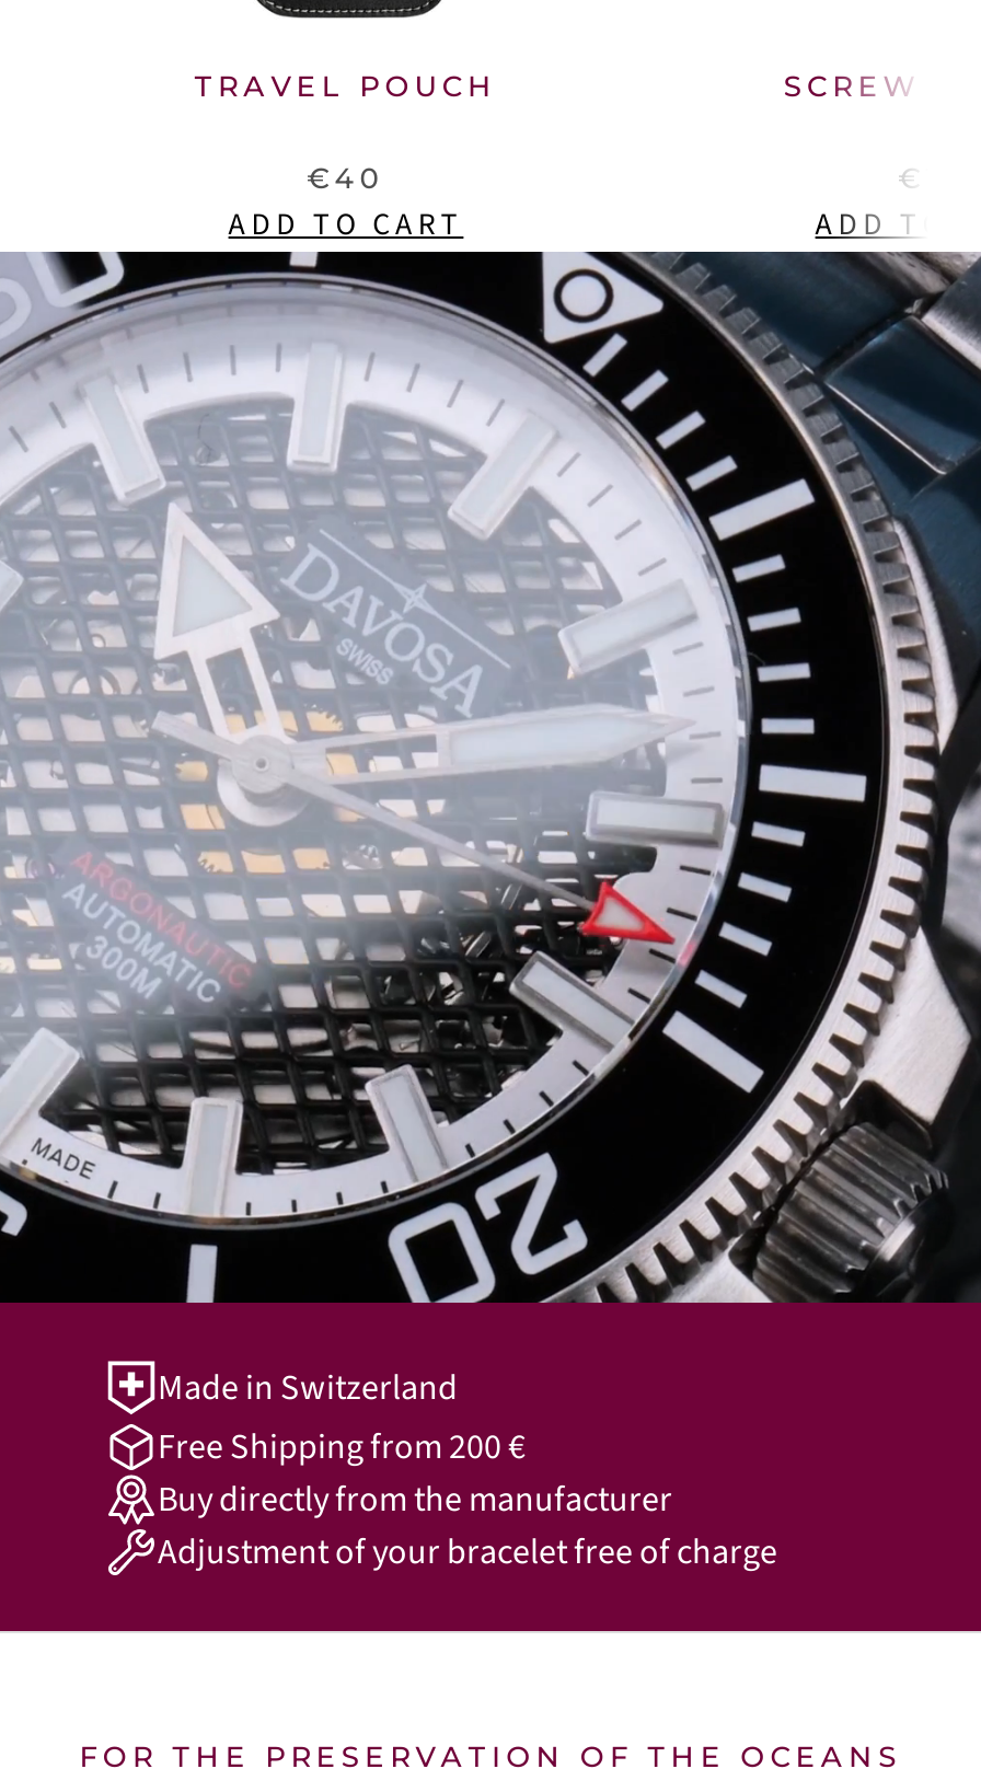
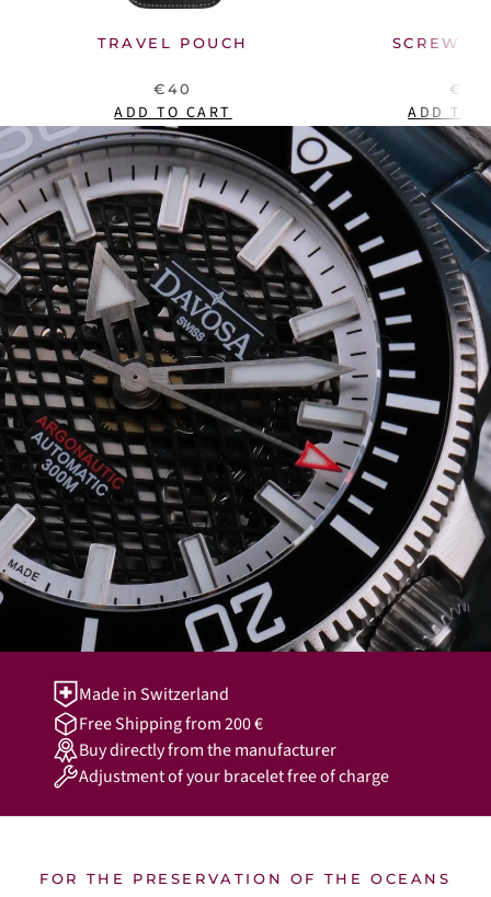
- [image]
+ [image]
